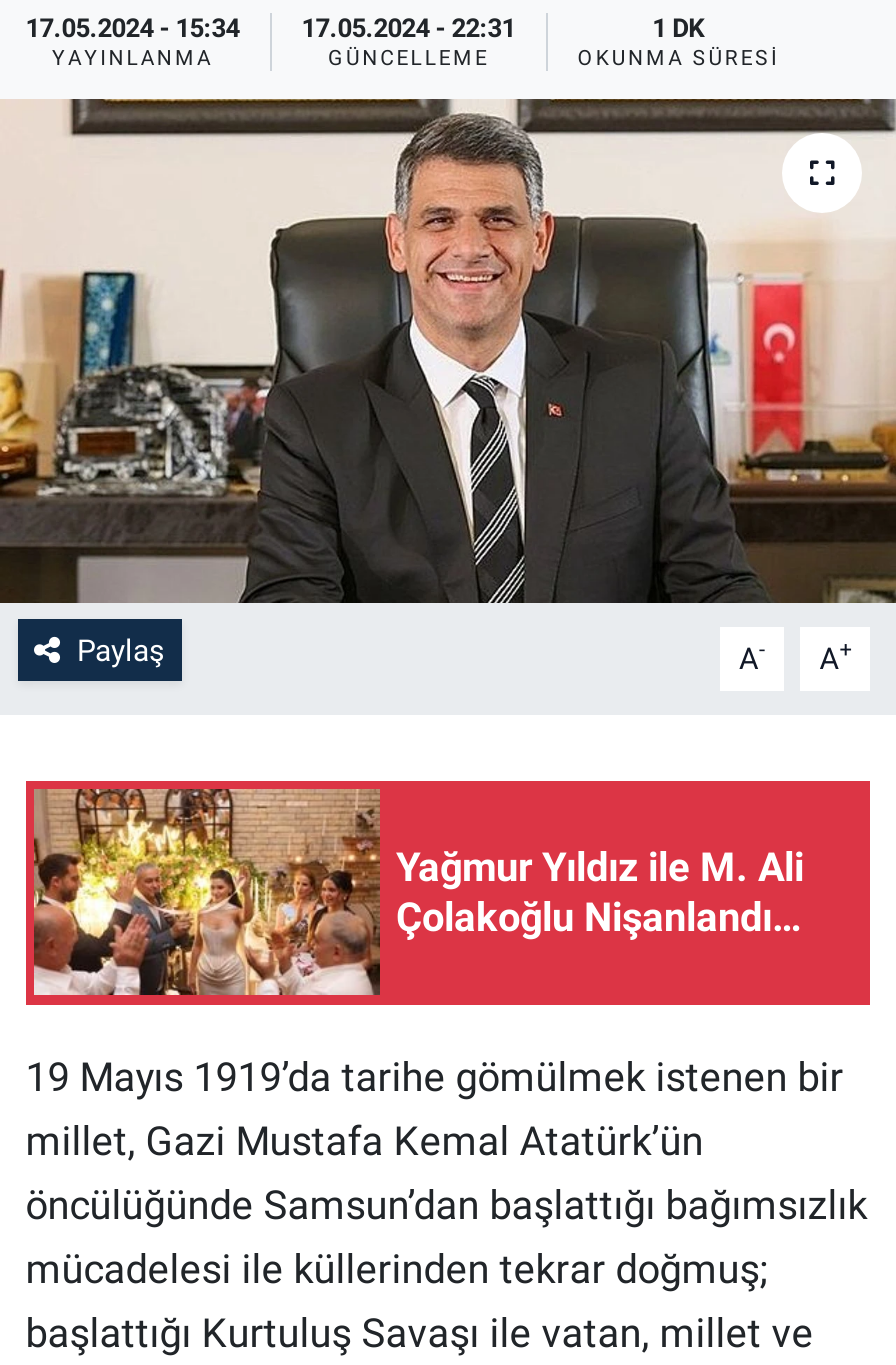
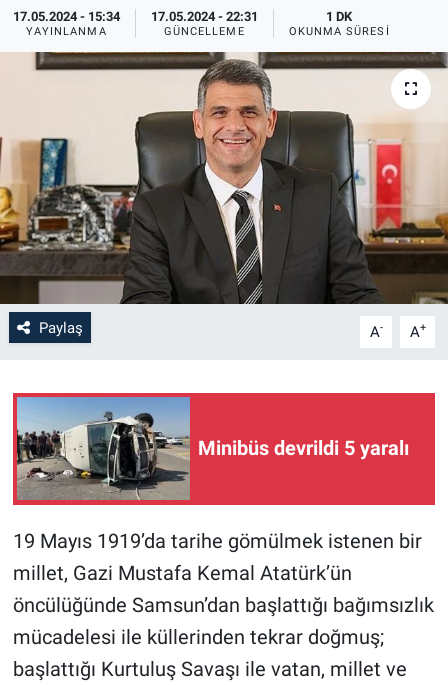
- [image]
- Yağmur Yıldız ile M. Ali
- Çolakoğlu Nişanlandı…
+ [image]
+ Minibüs devrildi 5 yaralı
